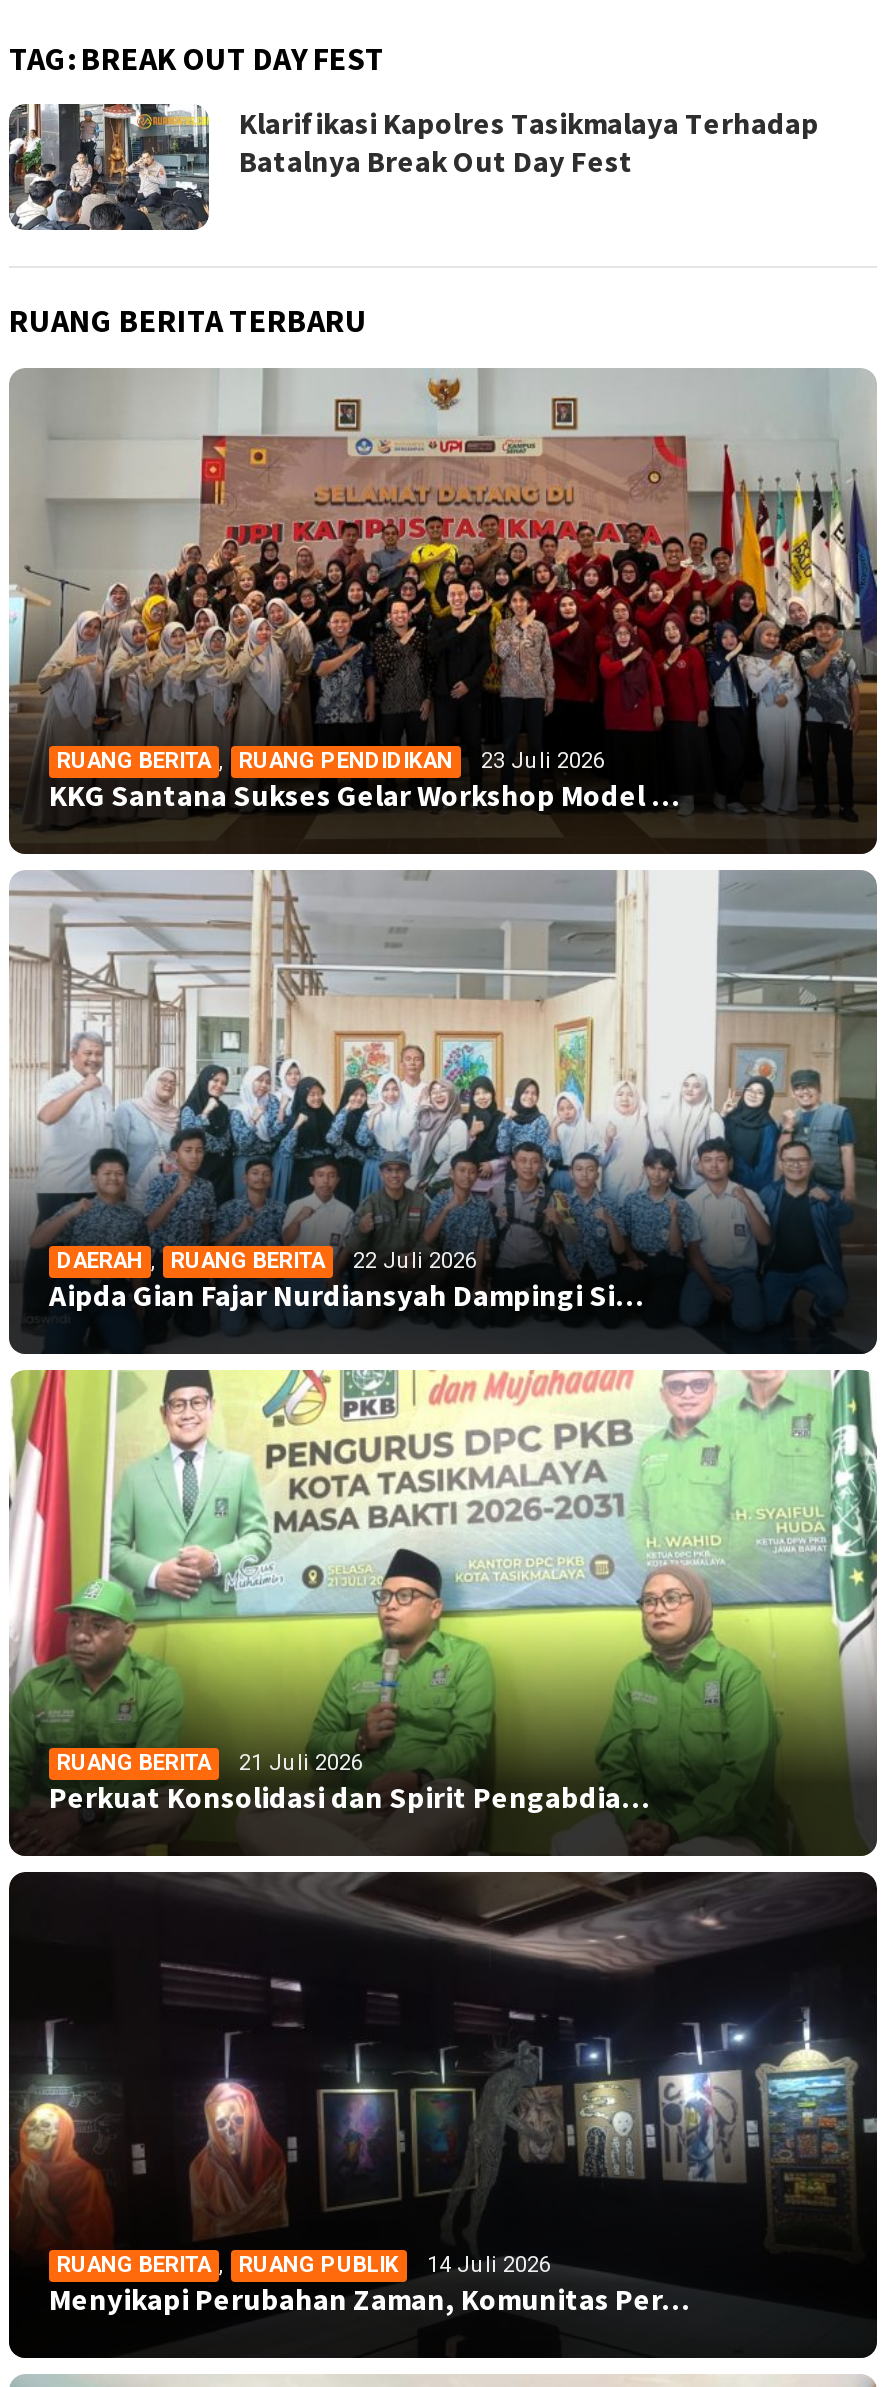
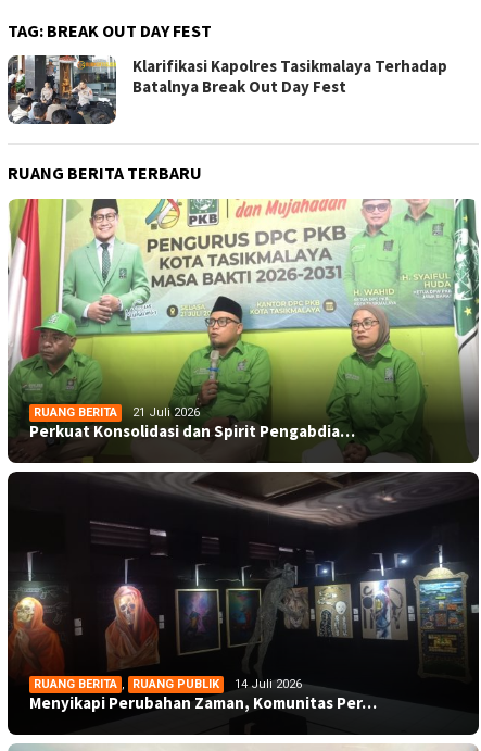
- [image]
- RUANG BERITA , RUANG PENDIDIKAN
- 23 Juli 2026
- KKG Santana Sukses Gelar Workshop Model …

- [image]
- DAERAH , RUANG BERITA
- 22 Juli 2026
- Aipda Gian Fajar Nurdiansyah Dampingi Si…
